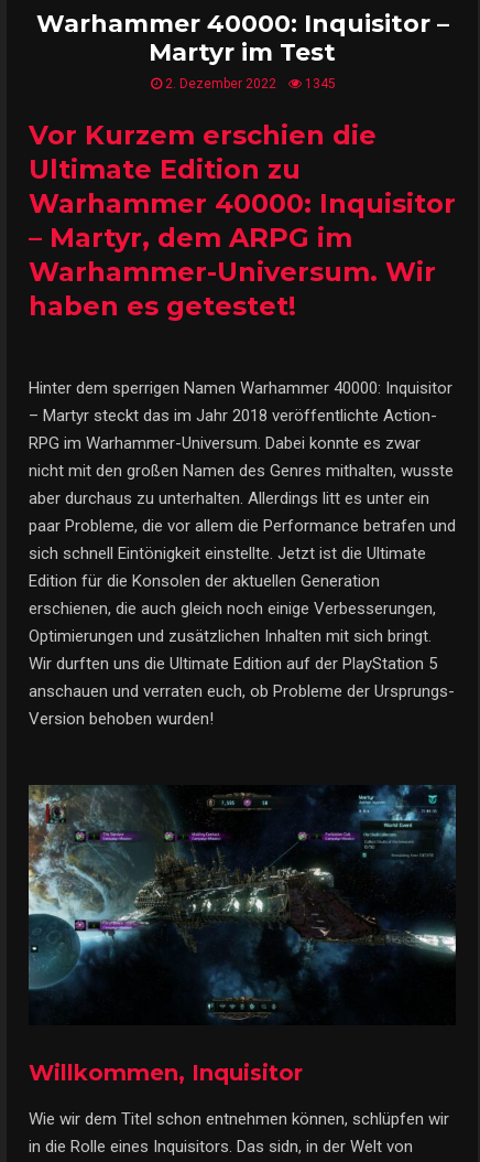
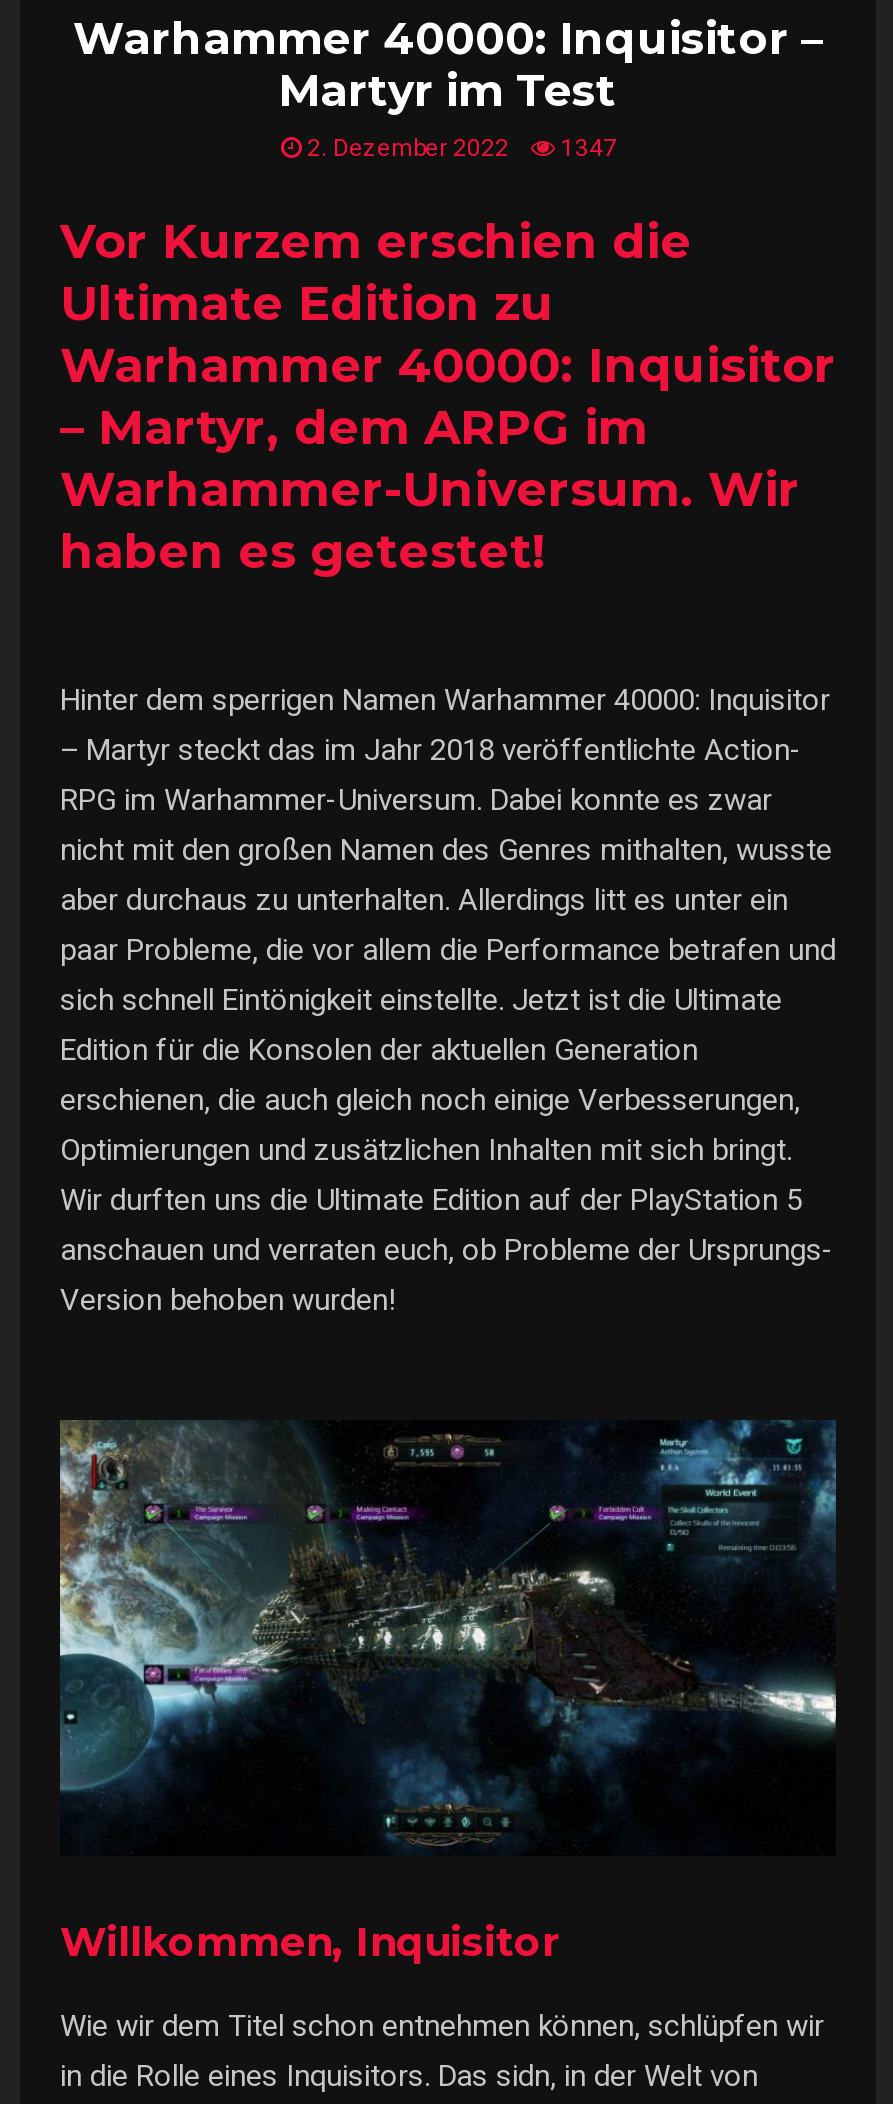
- 2. Dezember 2022 1345
+ 2. Dezember 2022 1347
